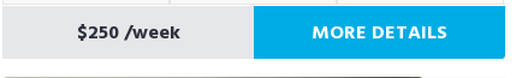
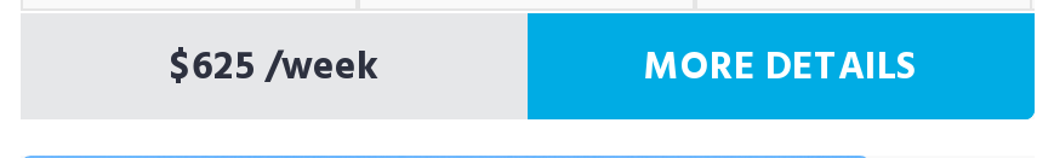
- $250 /week
+ $625 /week
